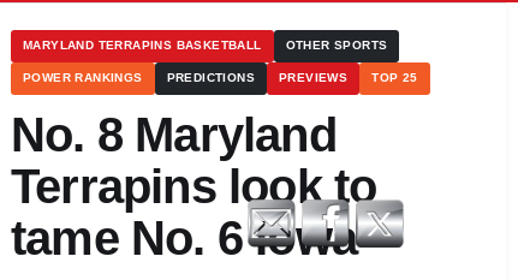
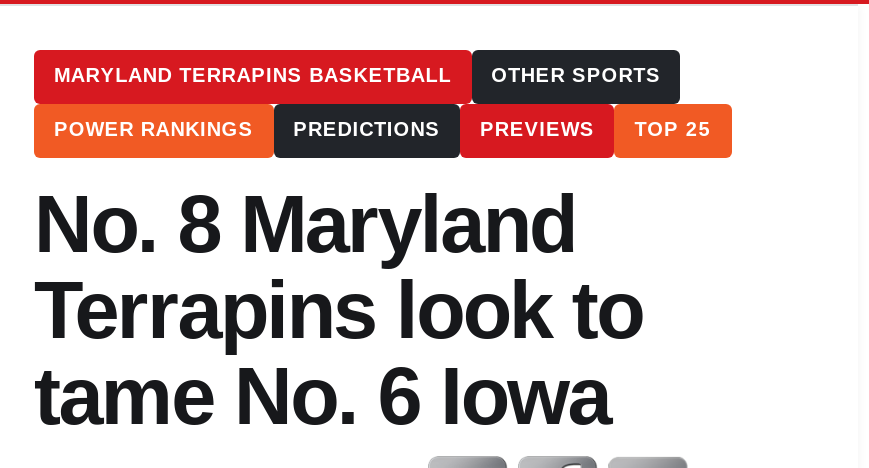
- [image]
